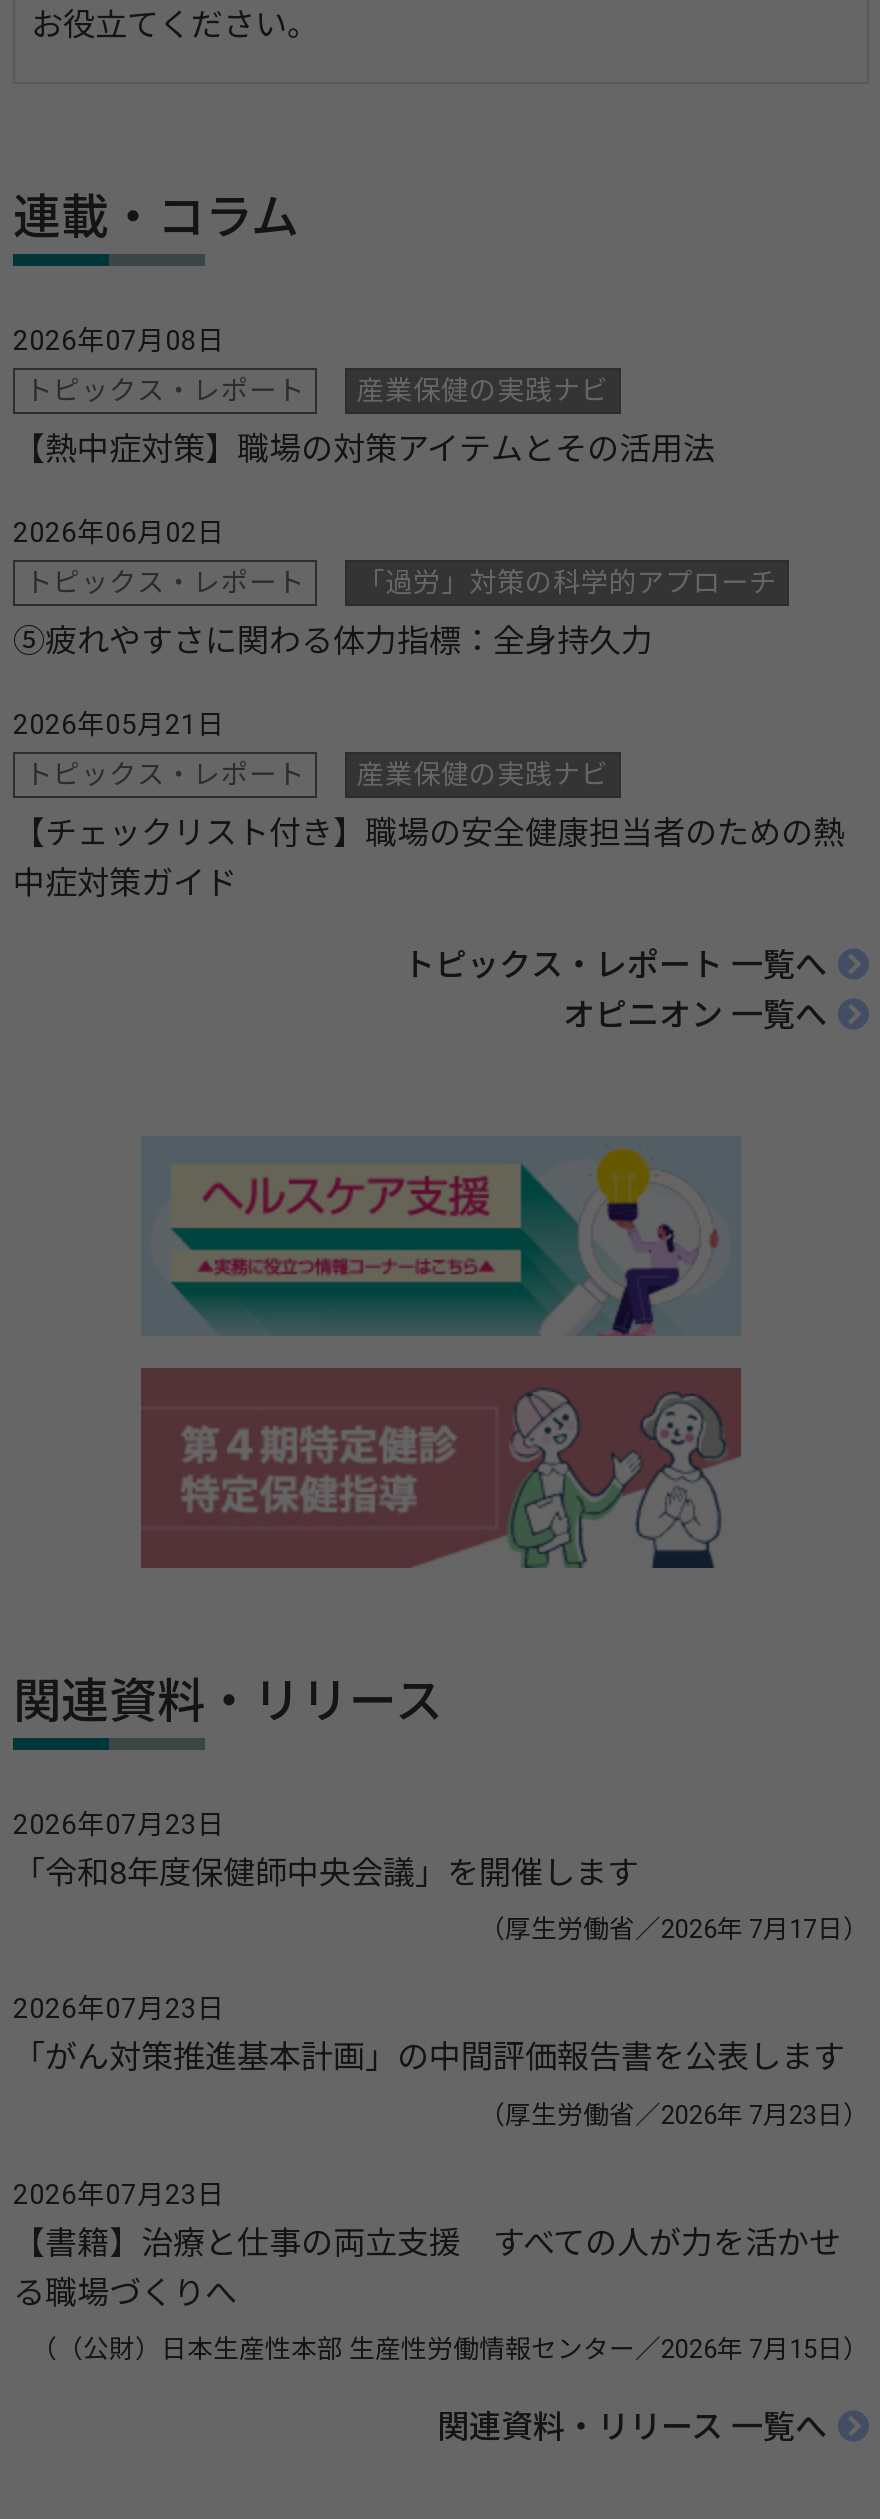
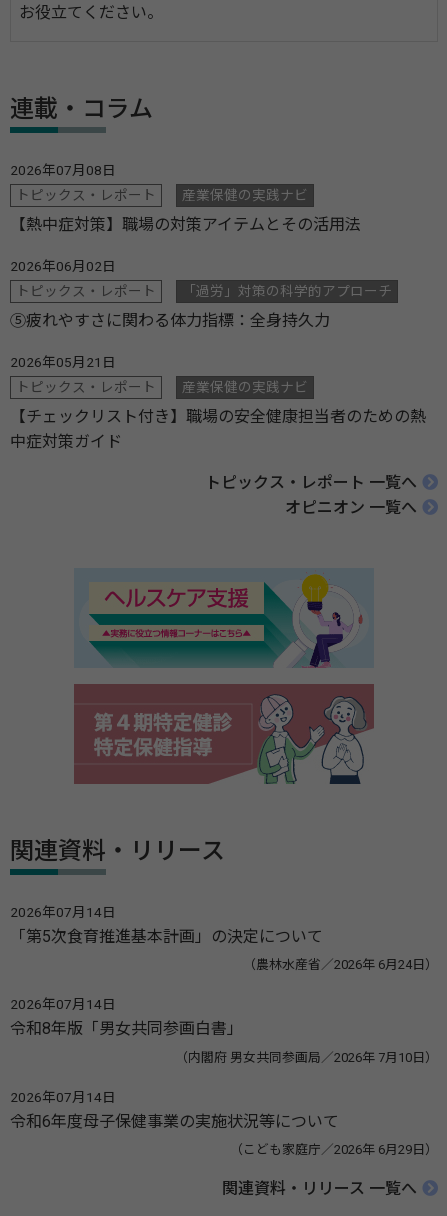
- 2026年07月23日
- 「令和8年度保健師中央会議」を開催します
+ 2026年07月14日
+ 「第5次食育推進基本計画」の決定について

- （厚生労働省／2026年 7月17日）
+ （農林水産省／2026年 6月24日）

- 2026年07月23日
- 「がん対策推進基本計画」の中間評価報告書を公表します
+ 2026年07月14日
+ 令和8年版「男女共同参画白書」

- （厚生労働省／2026年 7月23日）
+ （内閣府 男女共同参画局／2026年 7月10日）

- 2026年07月23日
- 【書籍】治療と仕事の両立支援 すべての人が力を活かせ
- る職場づくりへ
+ 2026年07月14日
+ 令和6年度母子保健事業の実施状況等について

- （（公財）日本生産性本部 生産性労働情報センター／2026年 7月15日）
+ （こども家庭庁／2026年 6月29日）
